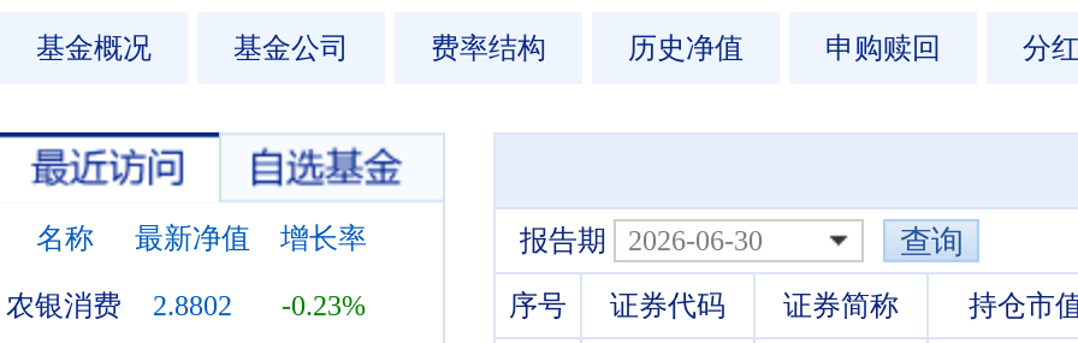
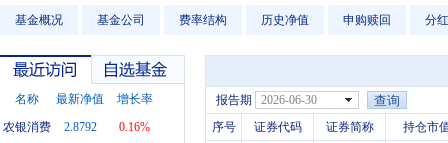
- 2.8802
+ 2.8792

- -0.23%
+ 0.16%
